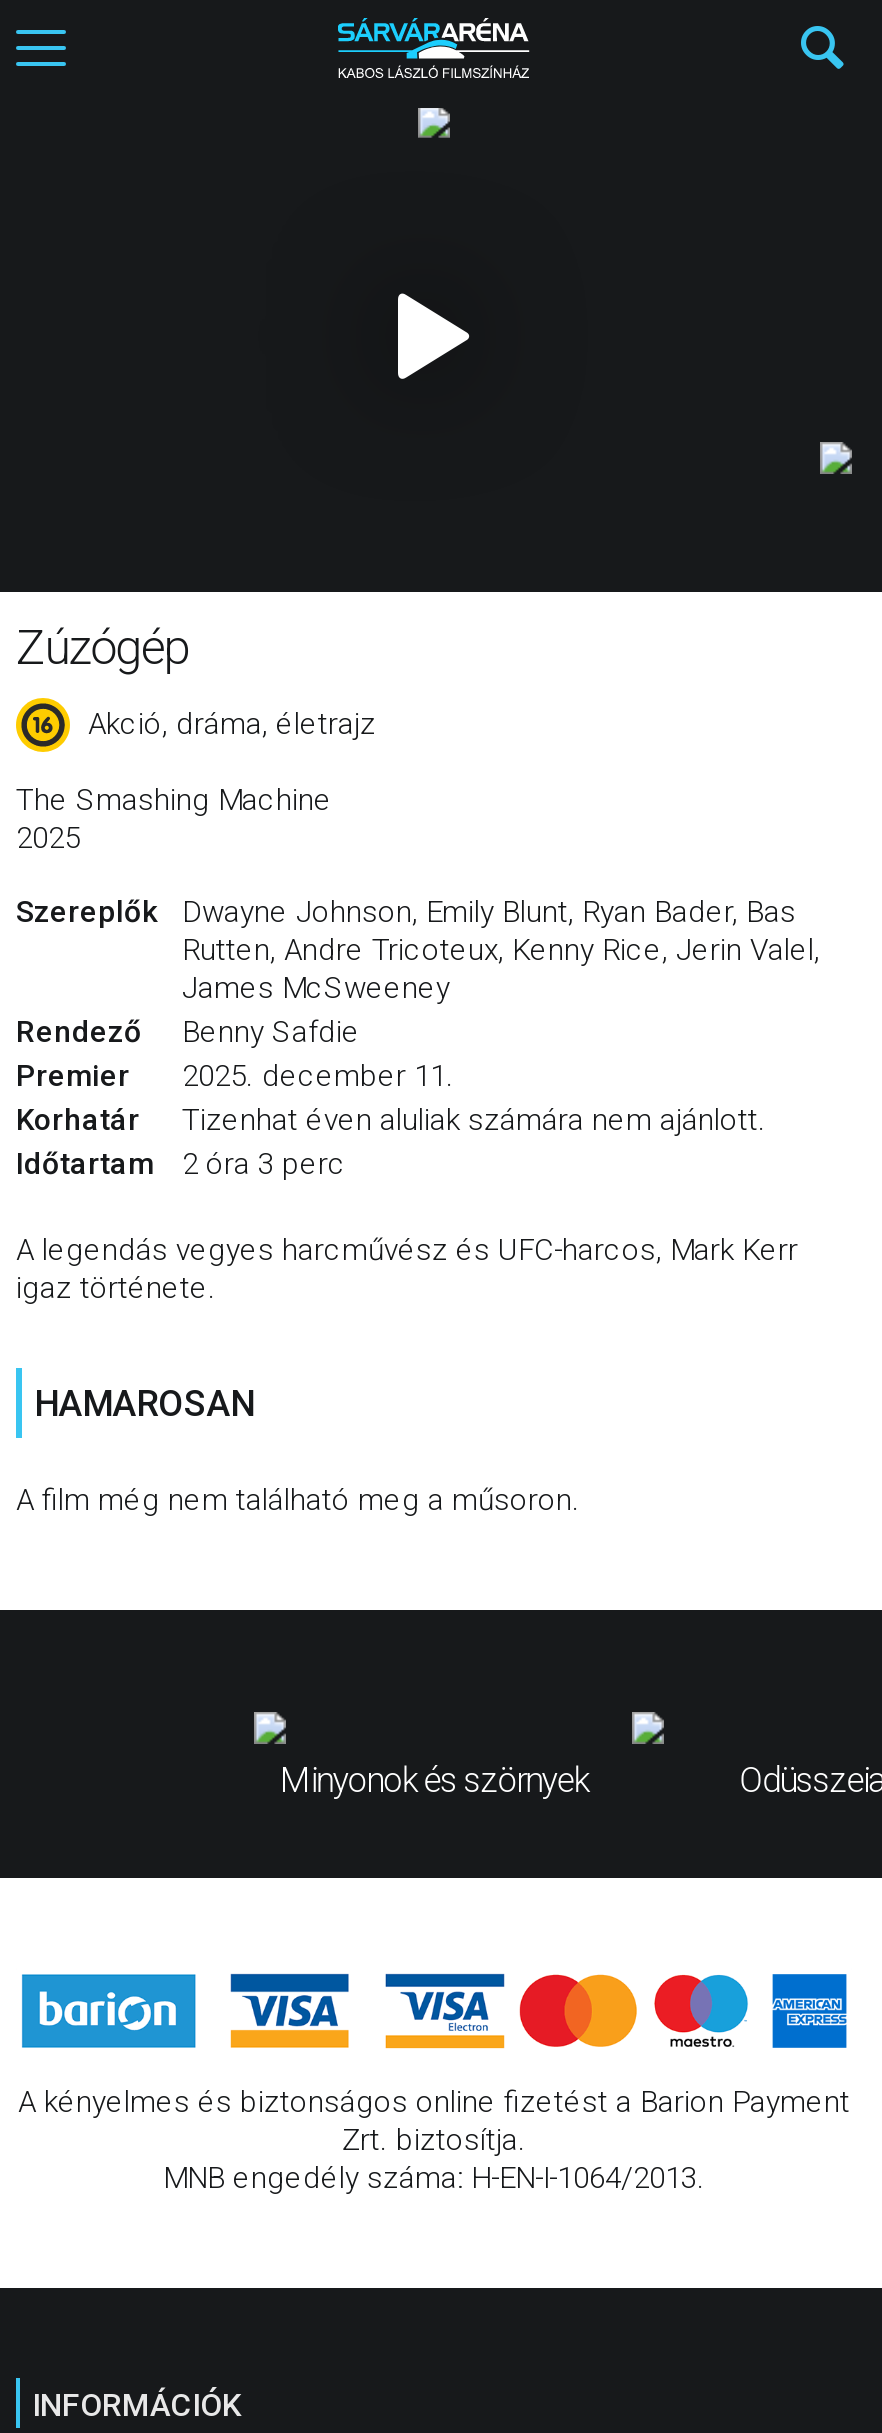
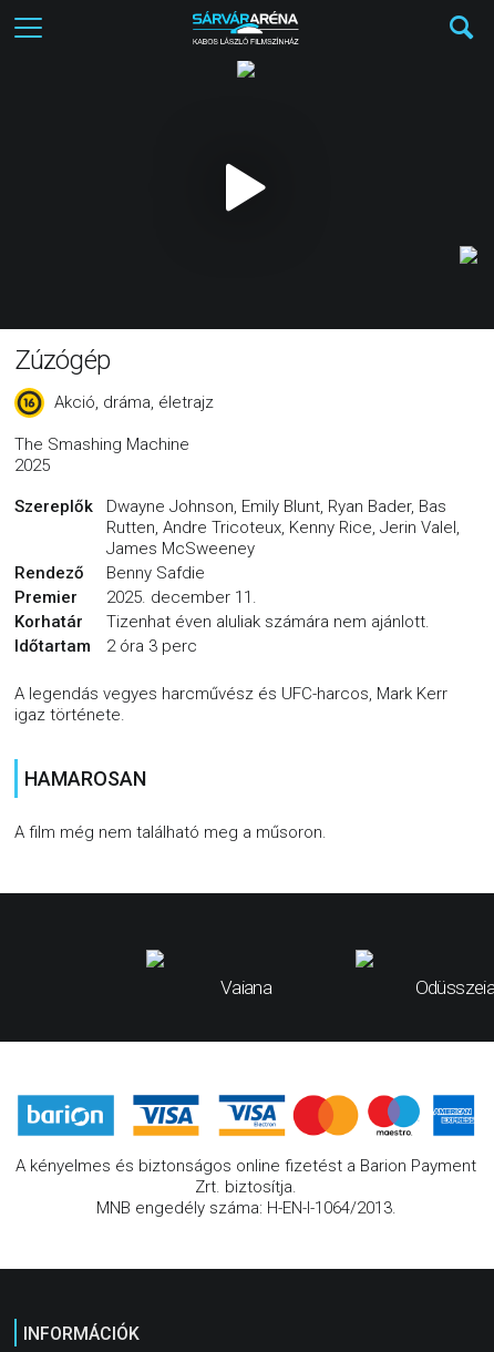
- Minyonok és szörnyek
+ Vaiana
